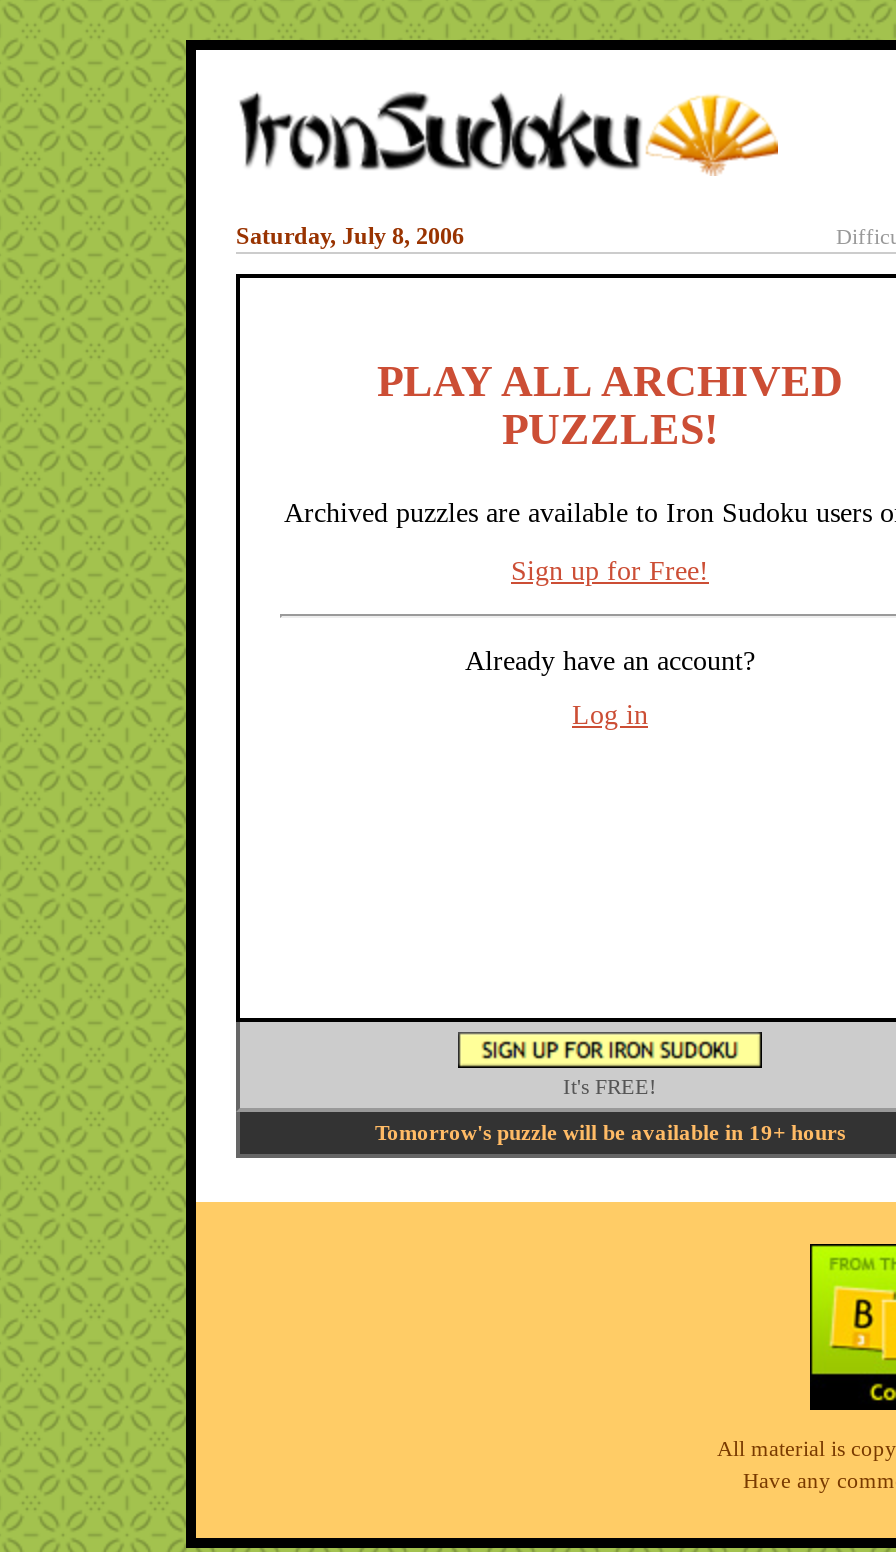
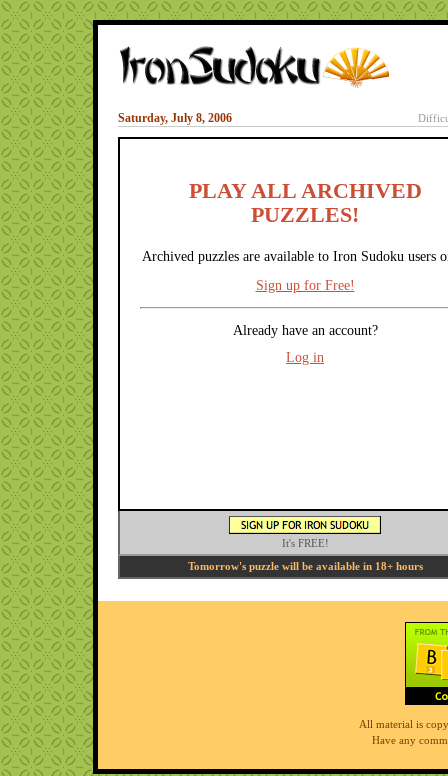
- Tomorrow's puzzle will be available in 19+ hours
+ Tomorrow's puzzle will be available in 18+ hours
